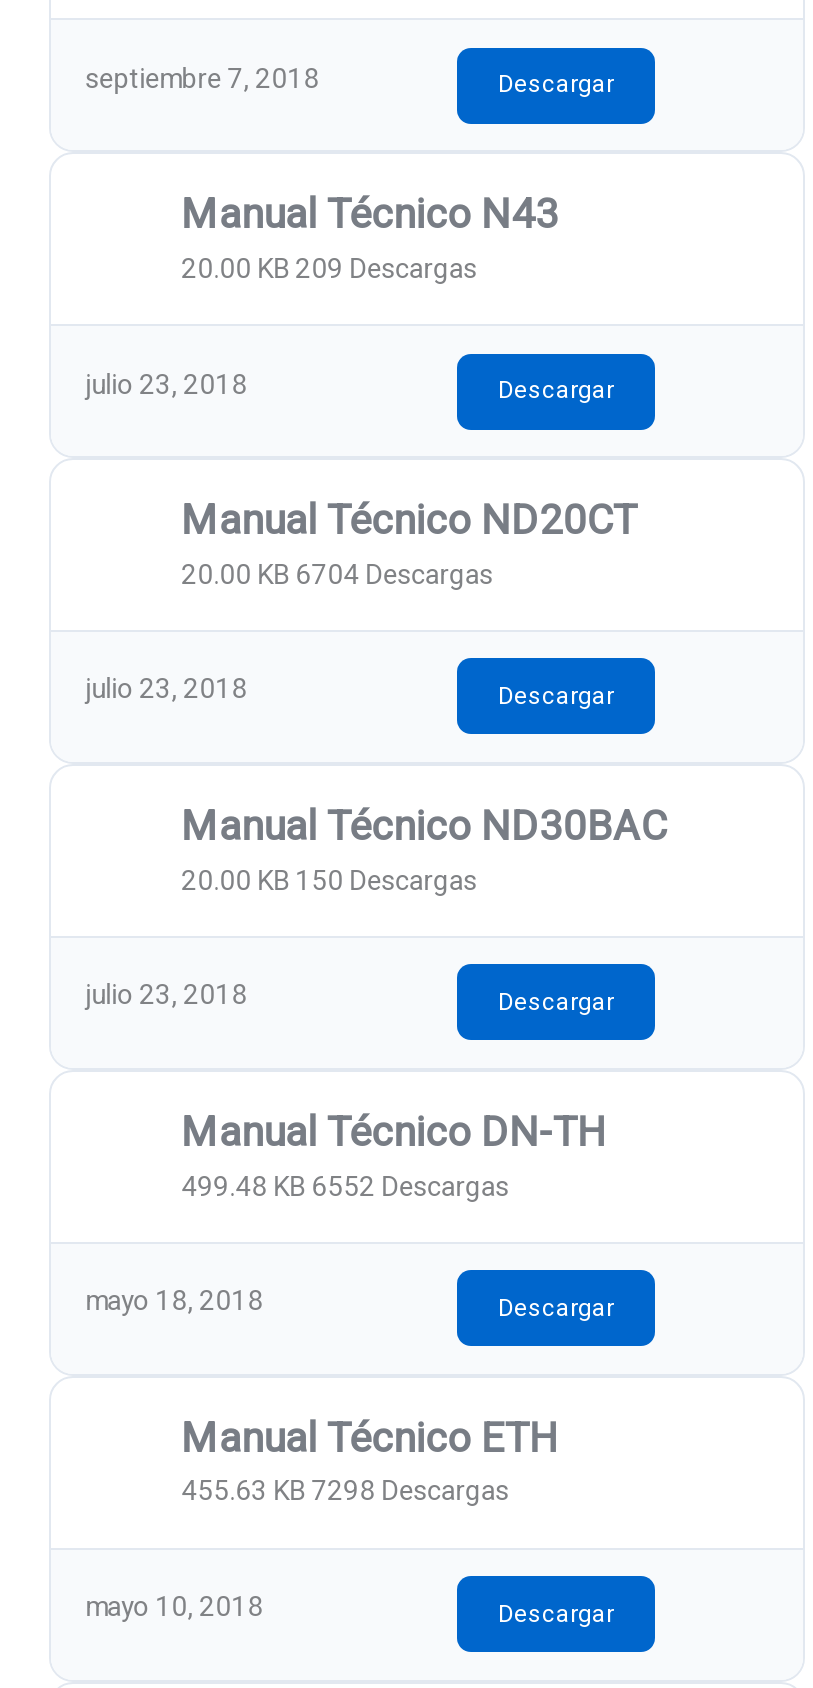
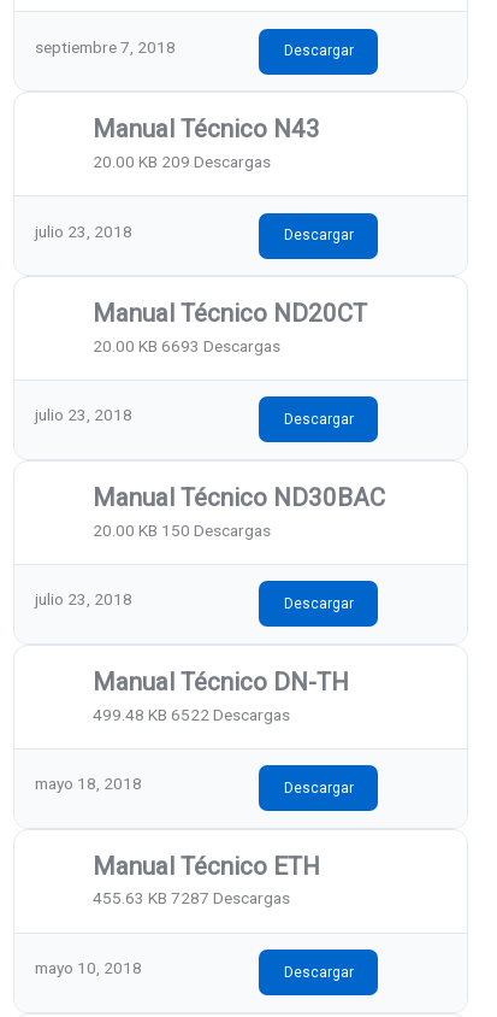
- 20.00 KB 6704 Descargas
+ 20.00 KB 6693 Descargas

- 499.48 KB 6552 Descargas
+ 499.48 KB 6522 Descargas

- 455.63 KB 7298 Descargas
+ 455.63 KB 7287 Descargas
